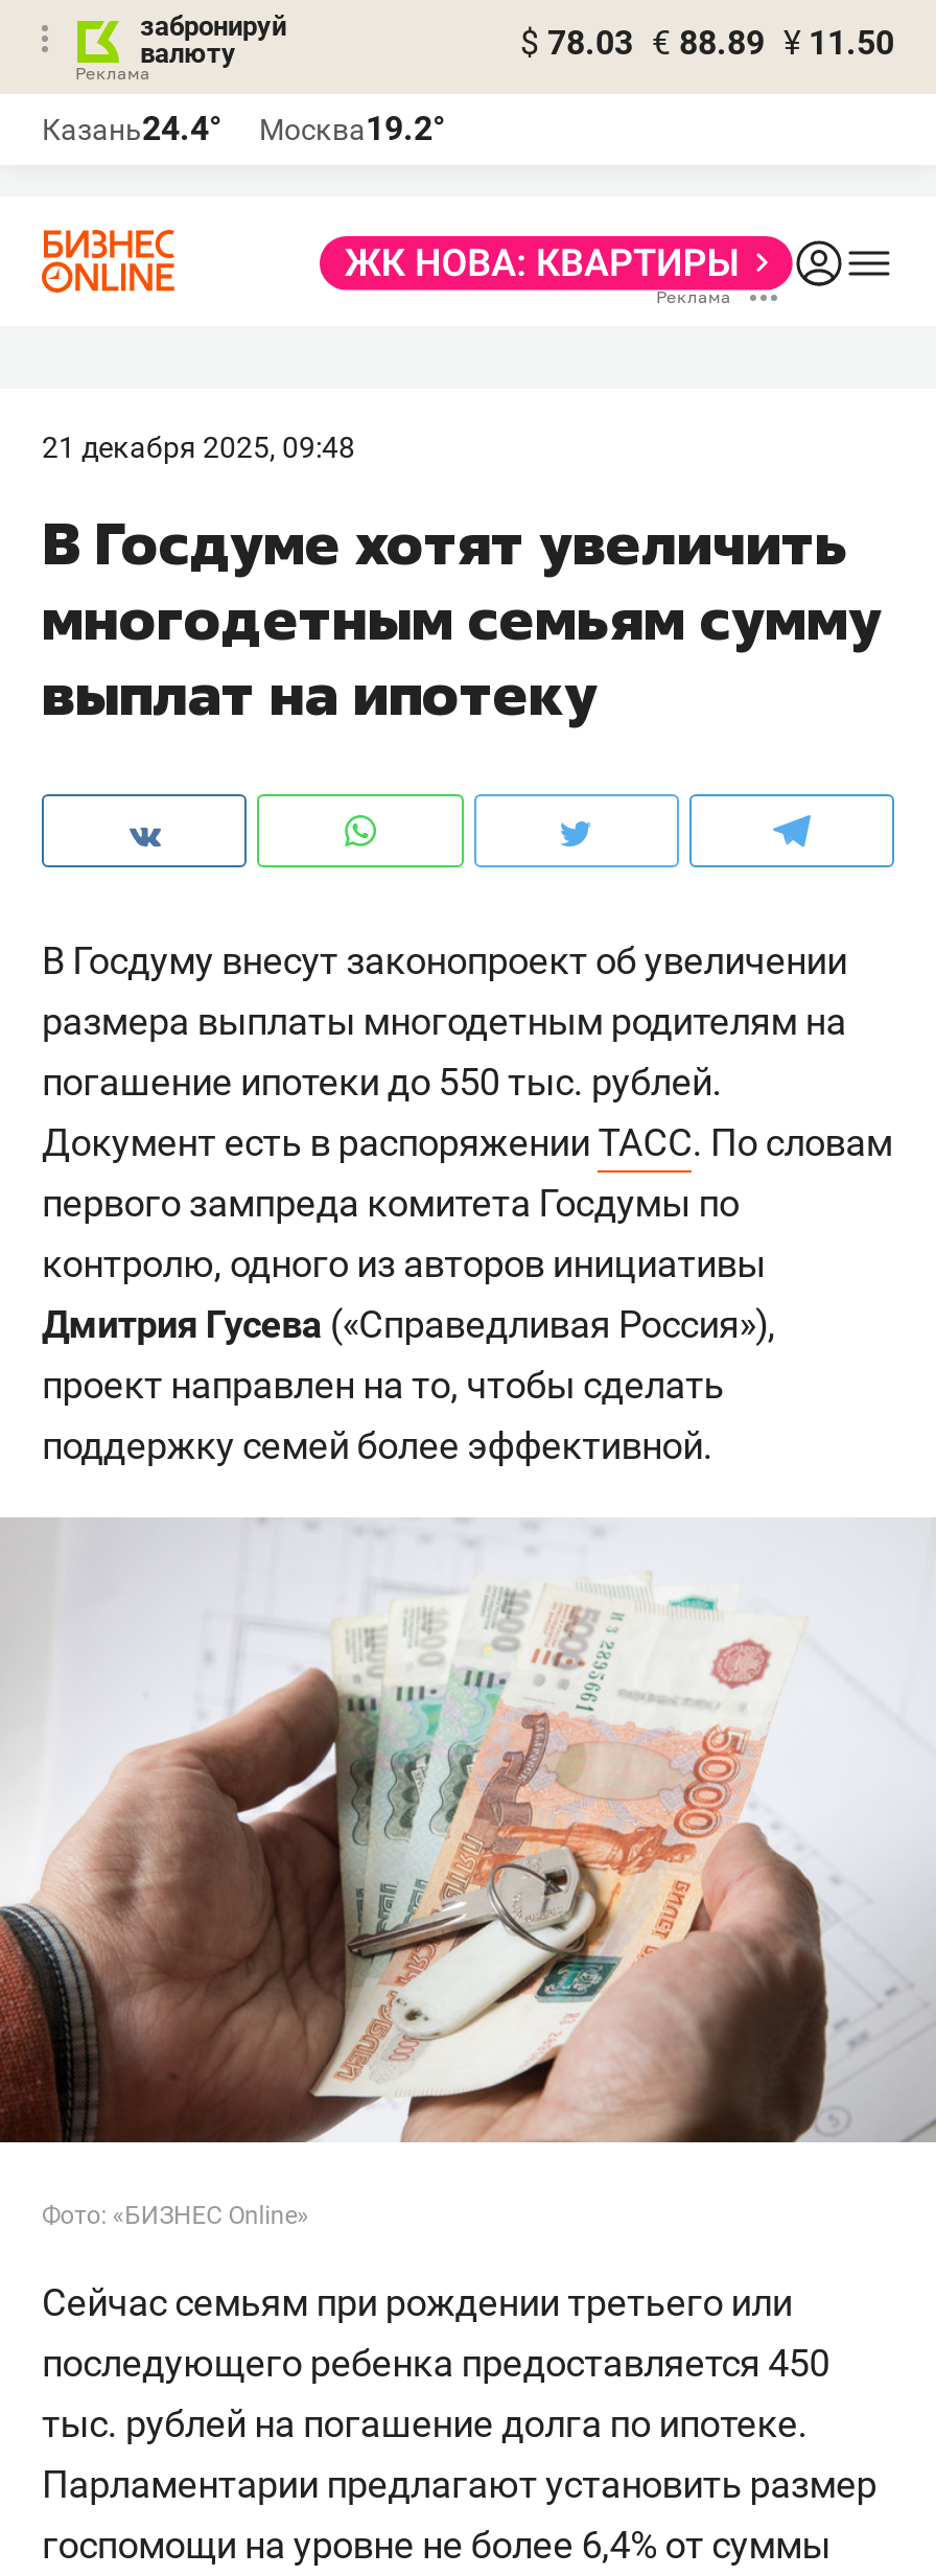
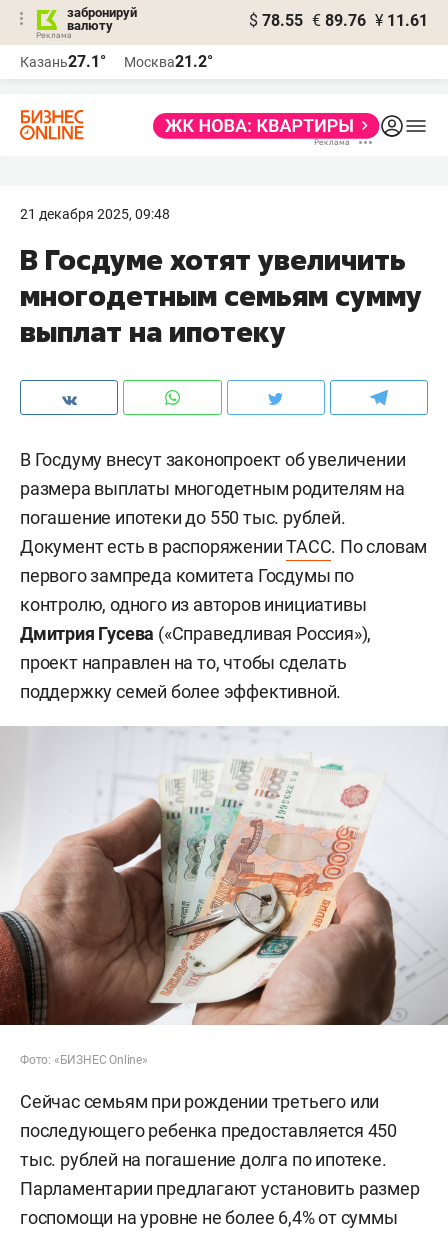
- $ 78.03 € 88.89 ¥ 11.50
+ $ 78.55 € 89.76 ¥ 11.61

- Казань24.4°
+ Казань27.1°

- Москва19.2°
+ Москва21.2°
